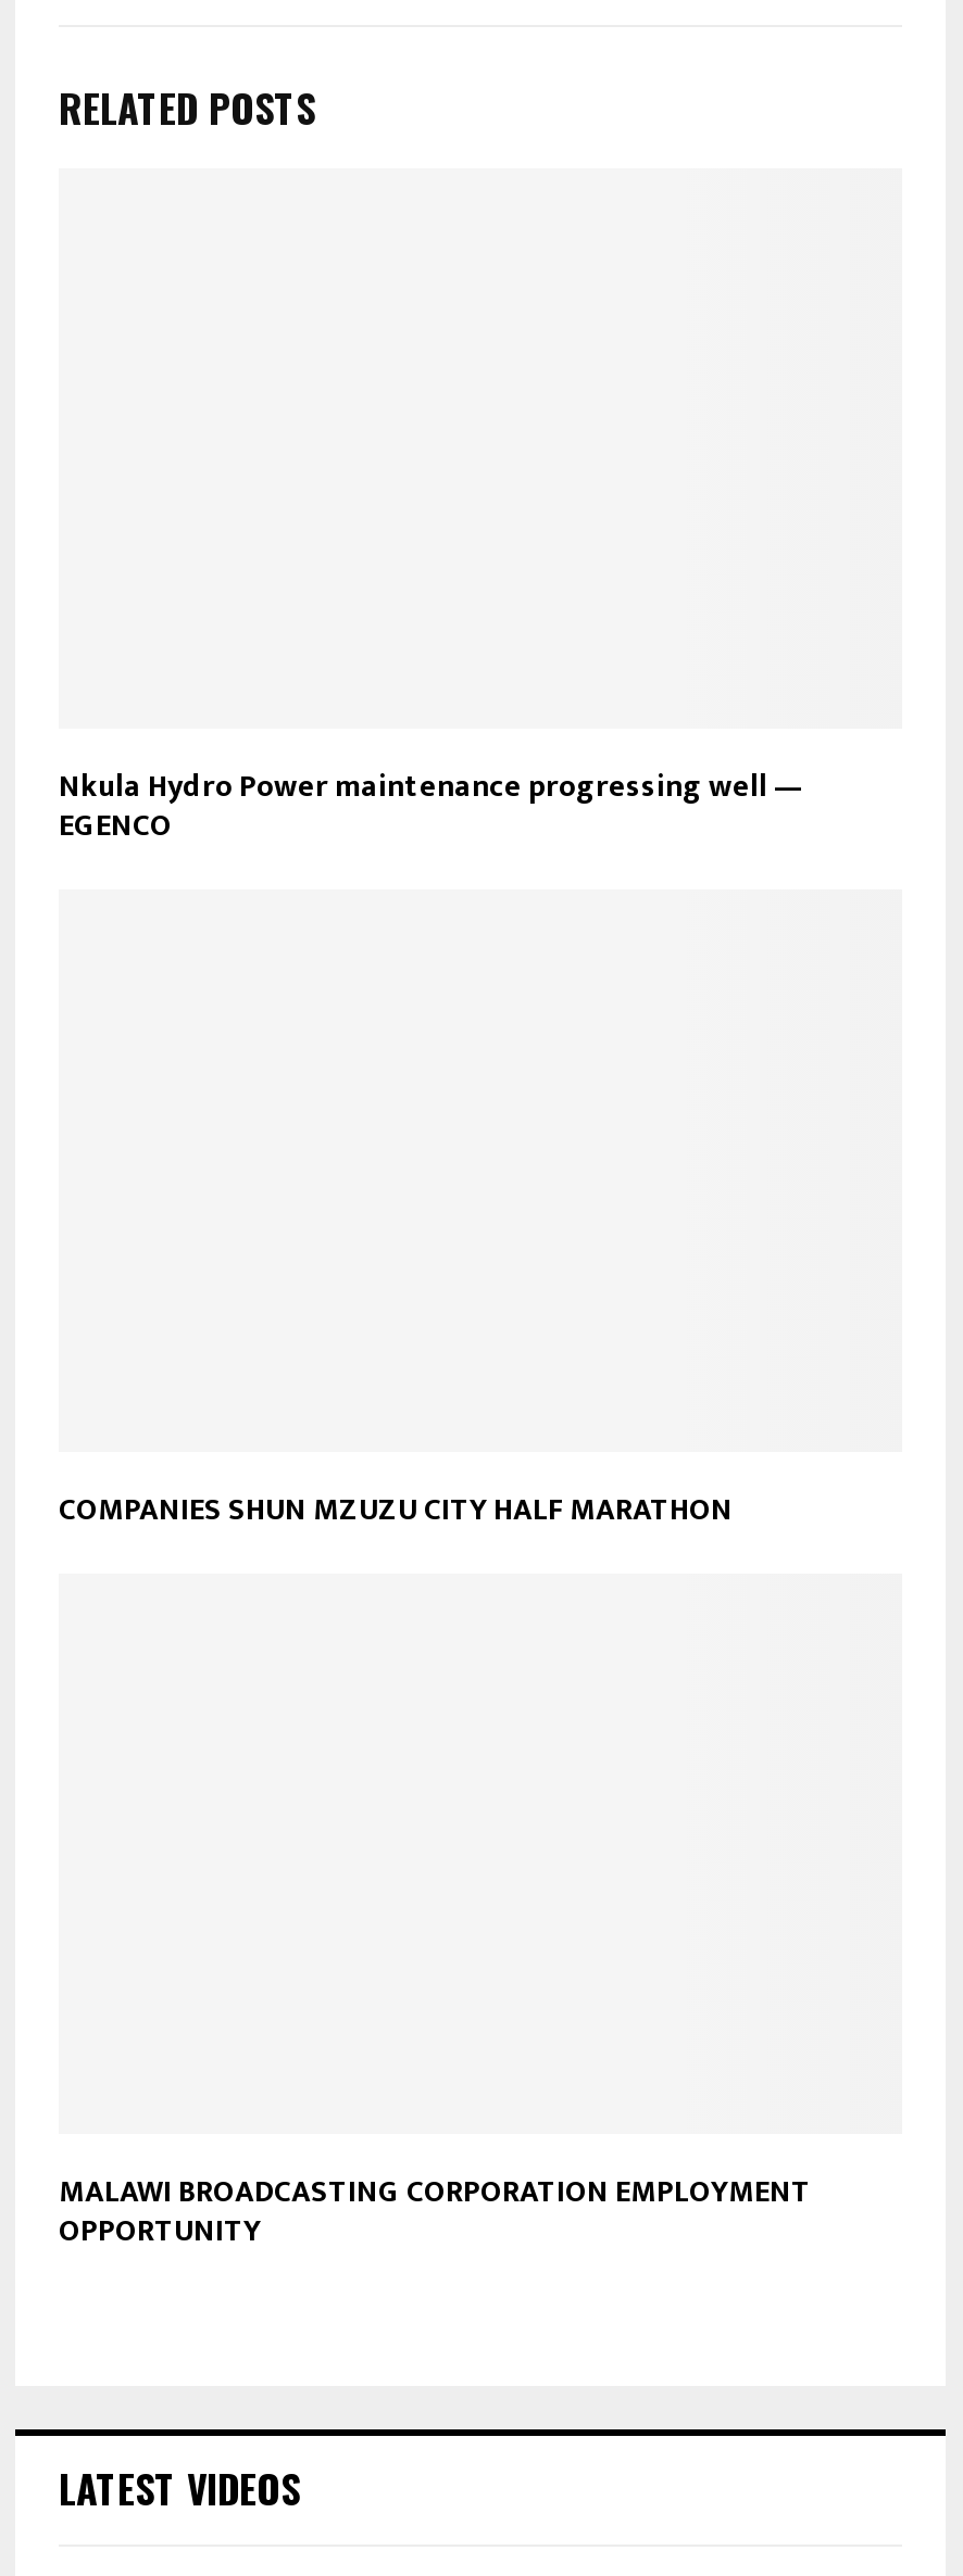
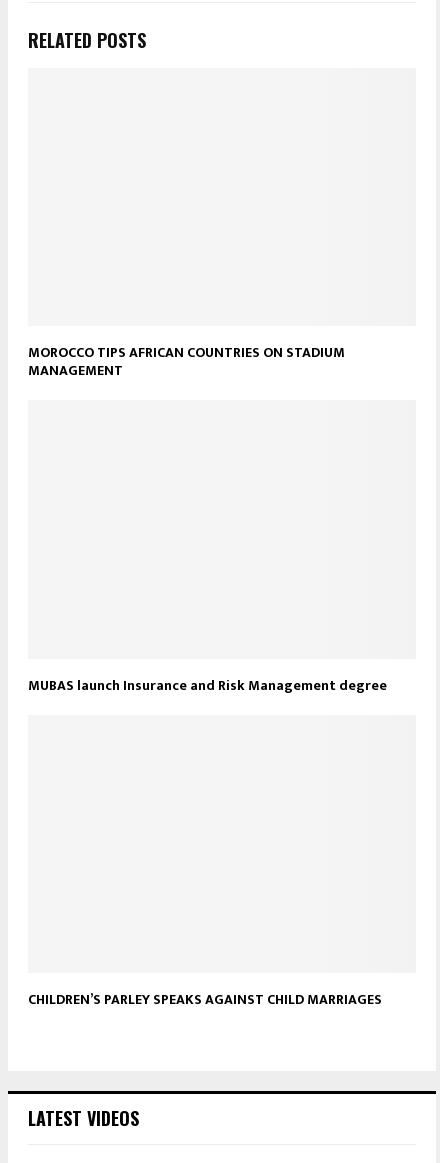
- Nkula Hydro Power maintenance progressing well —
- EGENCO
+ MOROCCO TIPS AFRICAN COUNTRIES ON STADIUM
+ MANAGEMENT

- COMPANIES SHUN MZUZU CITY HALF MARATHON
+ MUBAS launch Insurance and Risk Management degree

- MALAWI BROADCASTING CORPORATION EMPLOYMENT
- OPPORTUNITY
+ CHILDREN’S PARLEY SPEAKS AGAINST CHILD MARRIAGES
